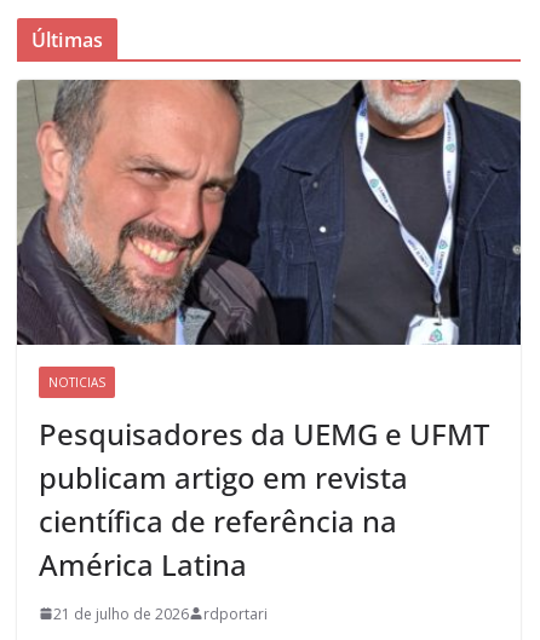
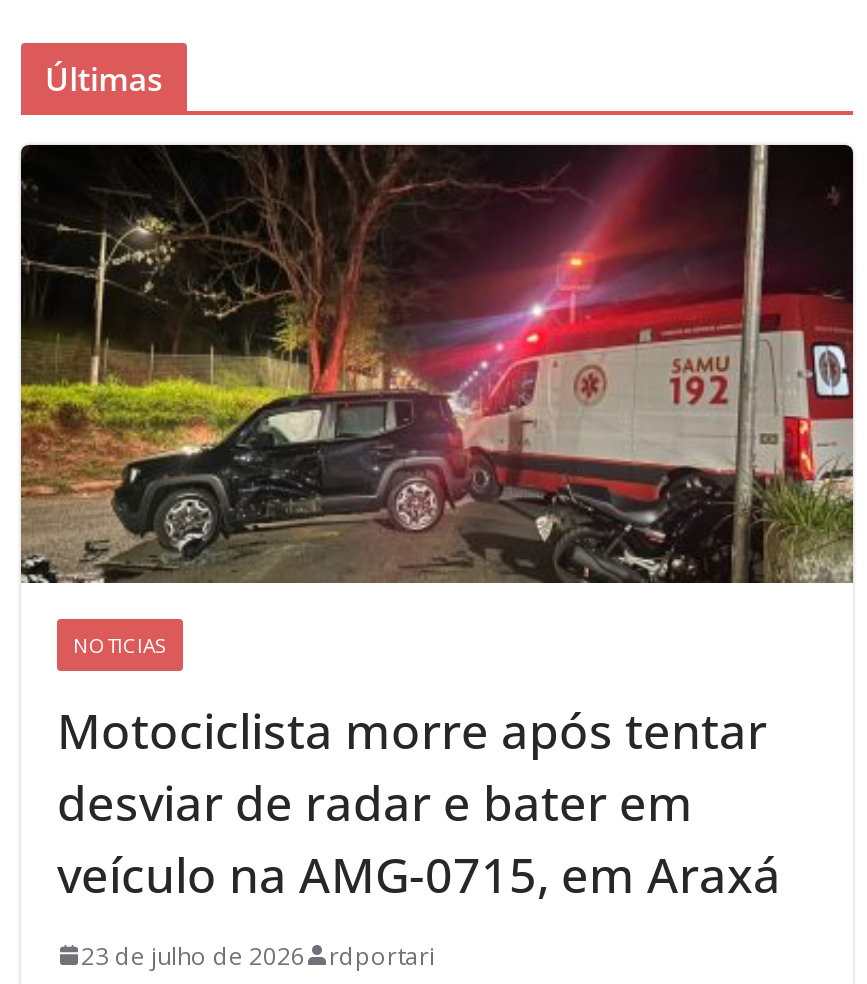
- [image]
+ [image]

- Pesquisadores da UEMG e UFMT
- publicam artigo em revista
- científica de referência na
- América Latina
+ Motociclista morre após tentar
+ desviar de radar e bater em
+ veículo na AMG-0715, em Araxá

- 21 de julho de 2026 rdportari
+ 23 de julho de 2026 rdportari
